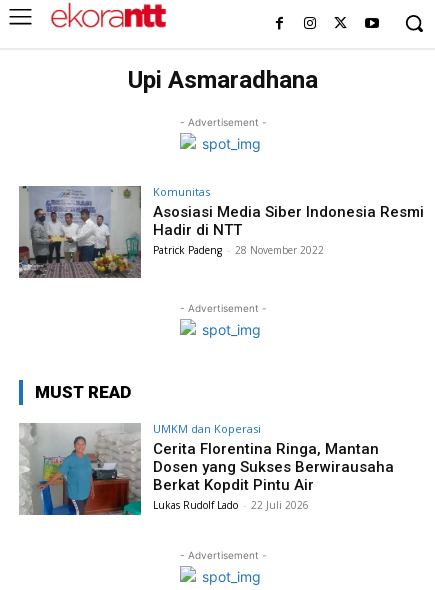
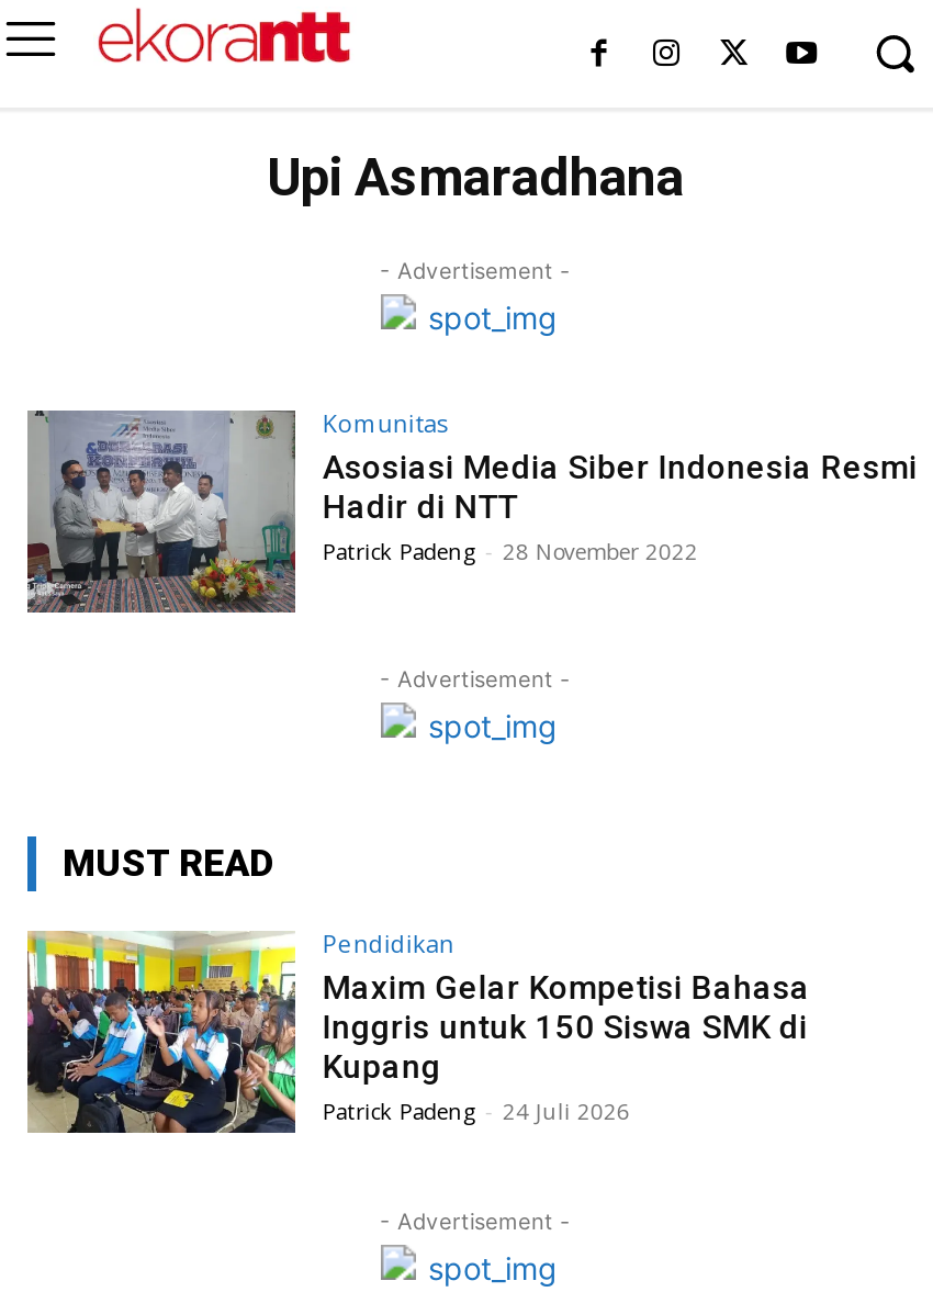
- [image]
- UMKM dan Koperasi
- Cerita Florentina Ringa, Mantan
- Dosen yang Sukses Berwirausaha
- Berkat Kopdit Pintu Air
- Lukas Rudolf Lado - 22 Juli 2026
+ [image]
+ Pendidikan
+ Maxim Gelar Kompetisi Bahasa
+ Inggris untuk 150 Siswa SMK di
+ Kupang
+ Patrick Padeng - 24 Juli 2026
